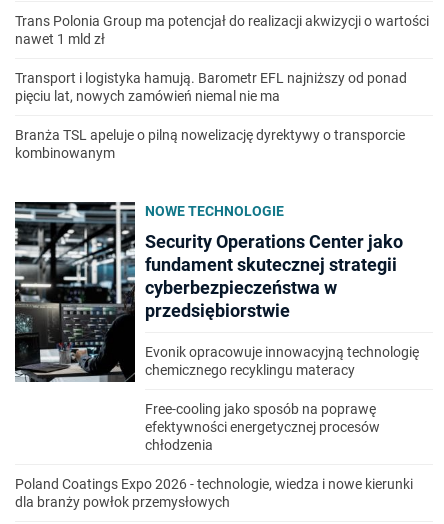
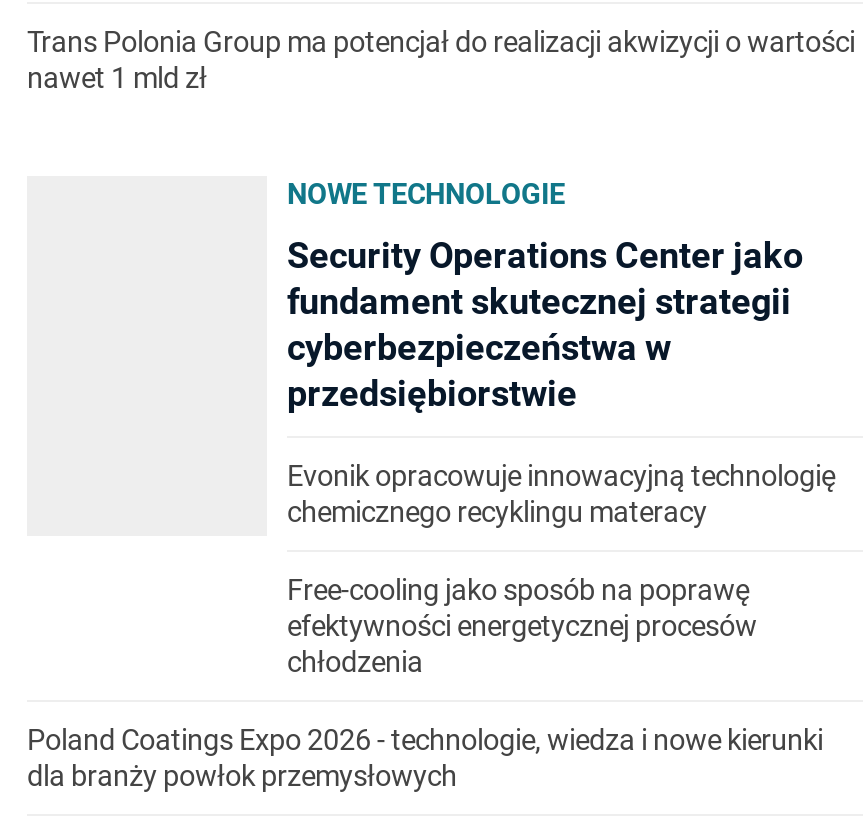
- Transport i logistyka hamują. Barometr EFL najniższy od ponad
- pięciu lat, nowych zamówień niemal nie ma
- Branża TSL apeluje o pilną nowelizację dyrektywy o transporcie
- kombinowanym

- [image]
